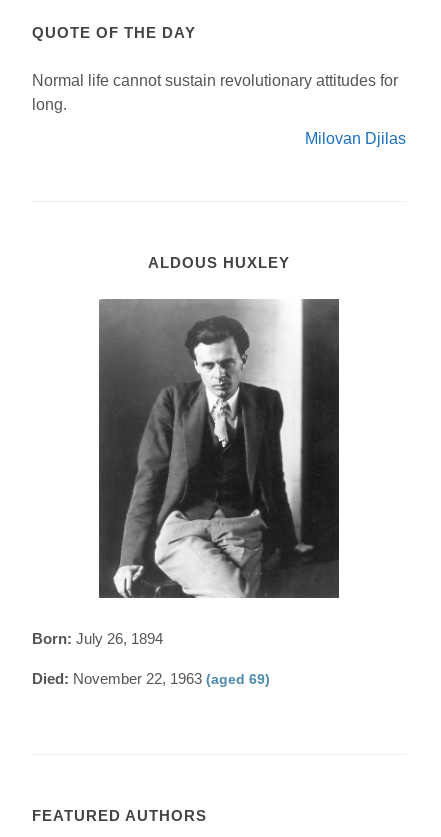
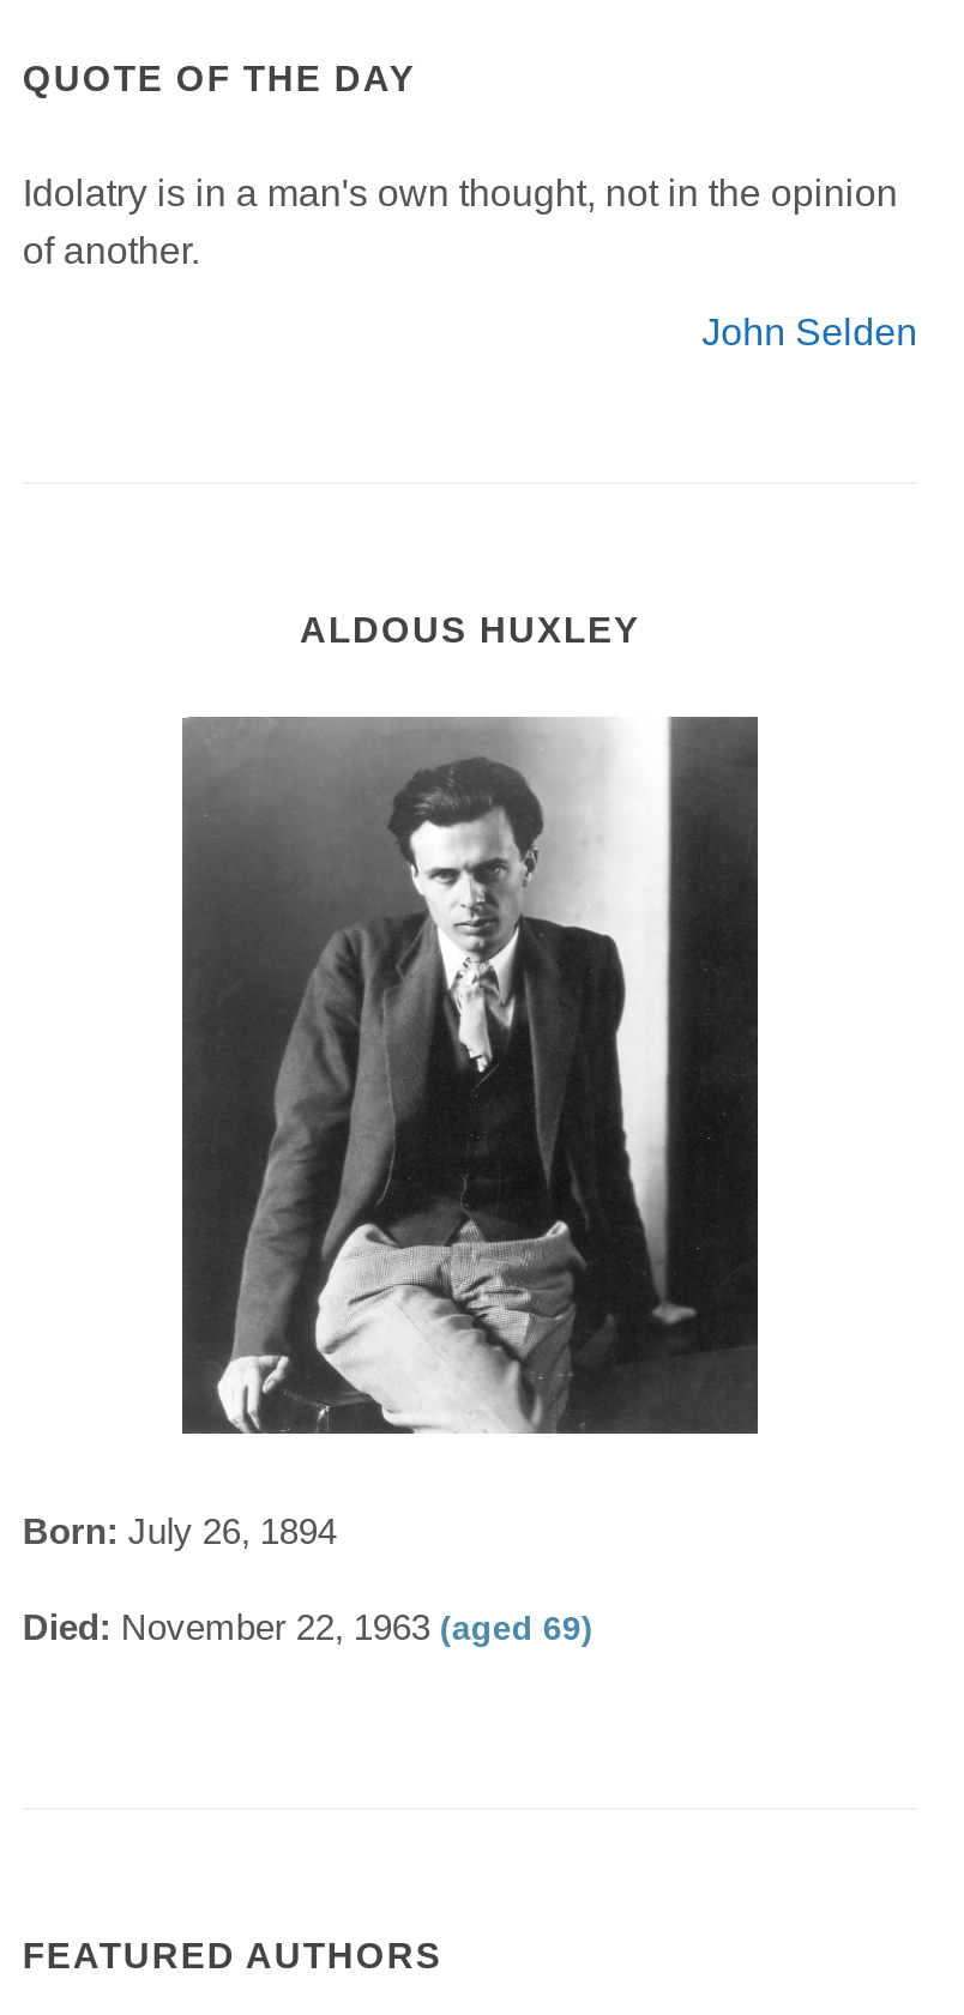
- Normal life cannot sustain revolutionary attitudes for
- long.
+ Idolatry is in a man's own thought, not in the opinion
+ of another.

- Milovan Djilas
+ John Selden
